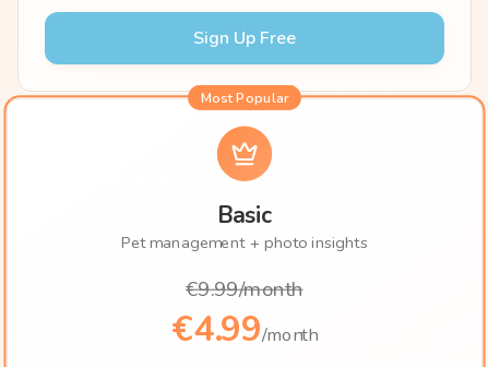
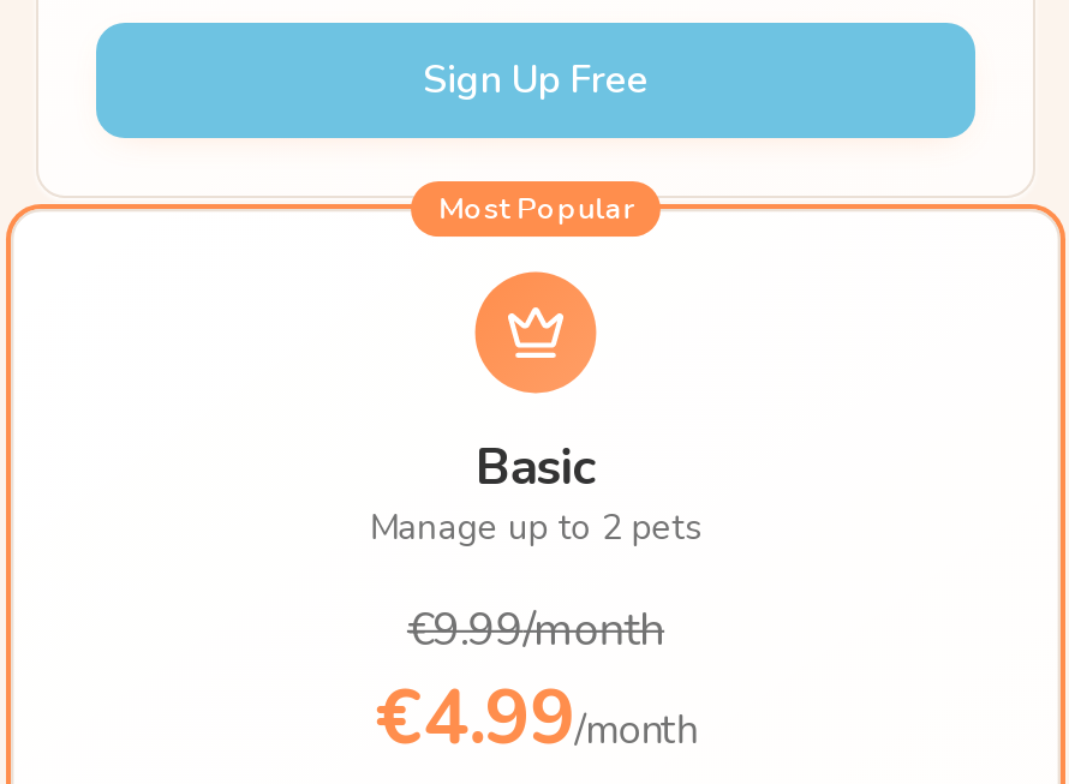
- Pet management + photo insights
+ Manage up to 2 pets
